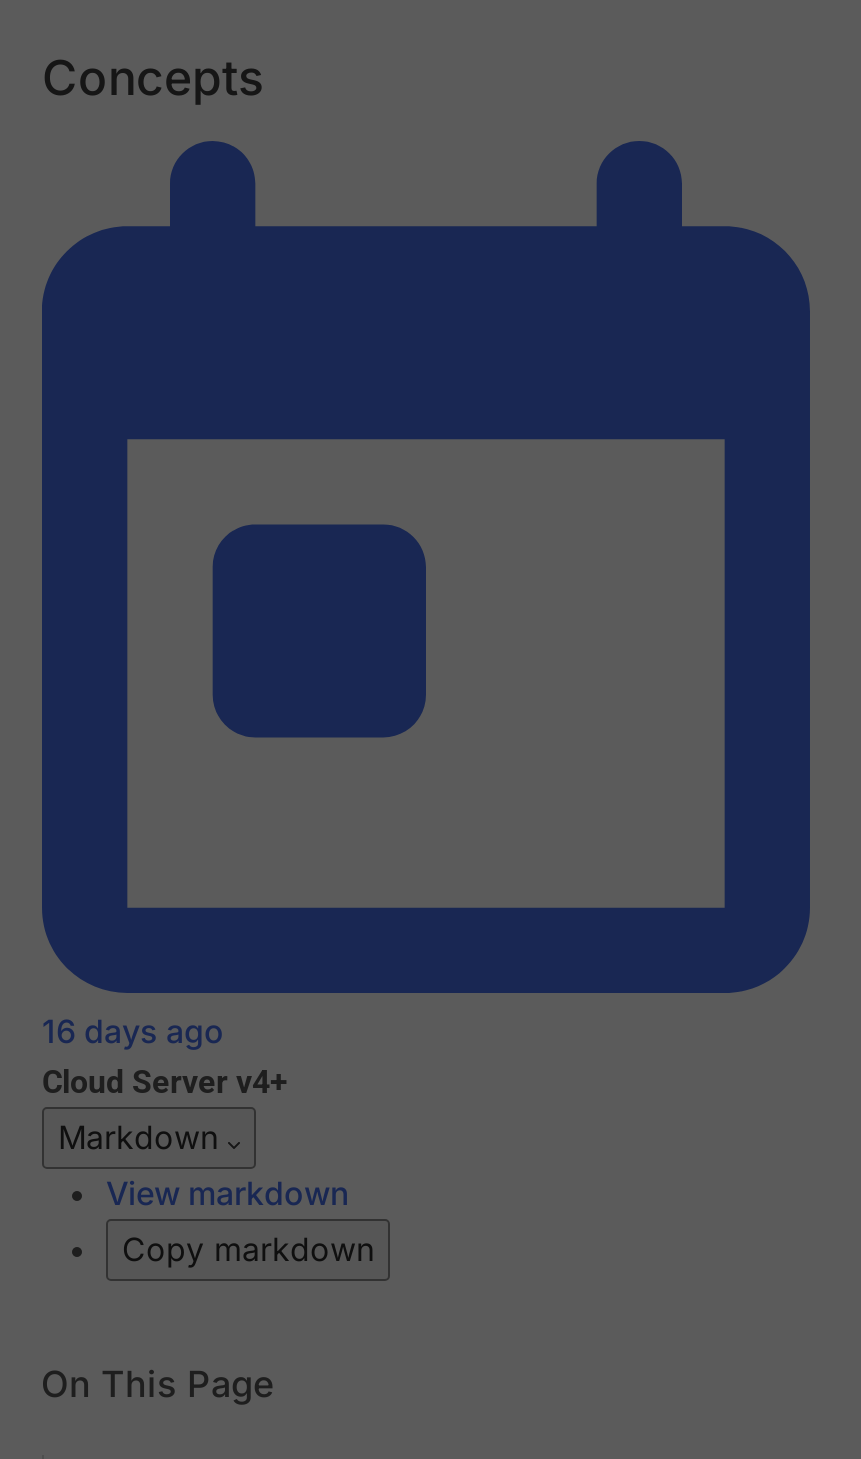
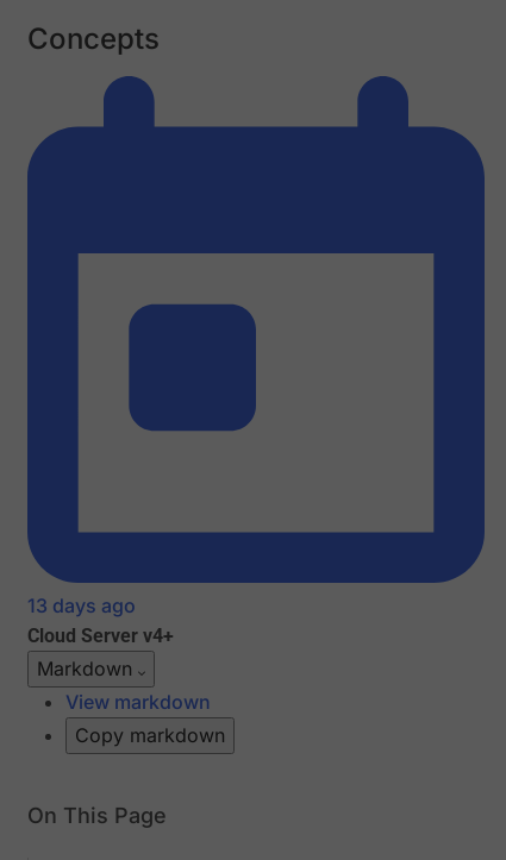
- 16 days ago
+ 13 days ago
